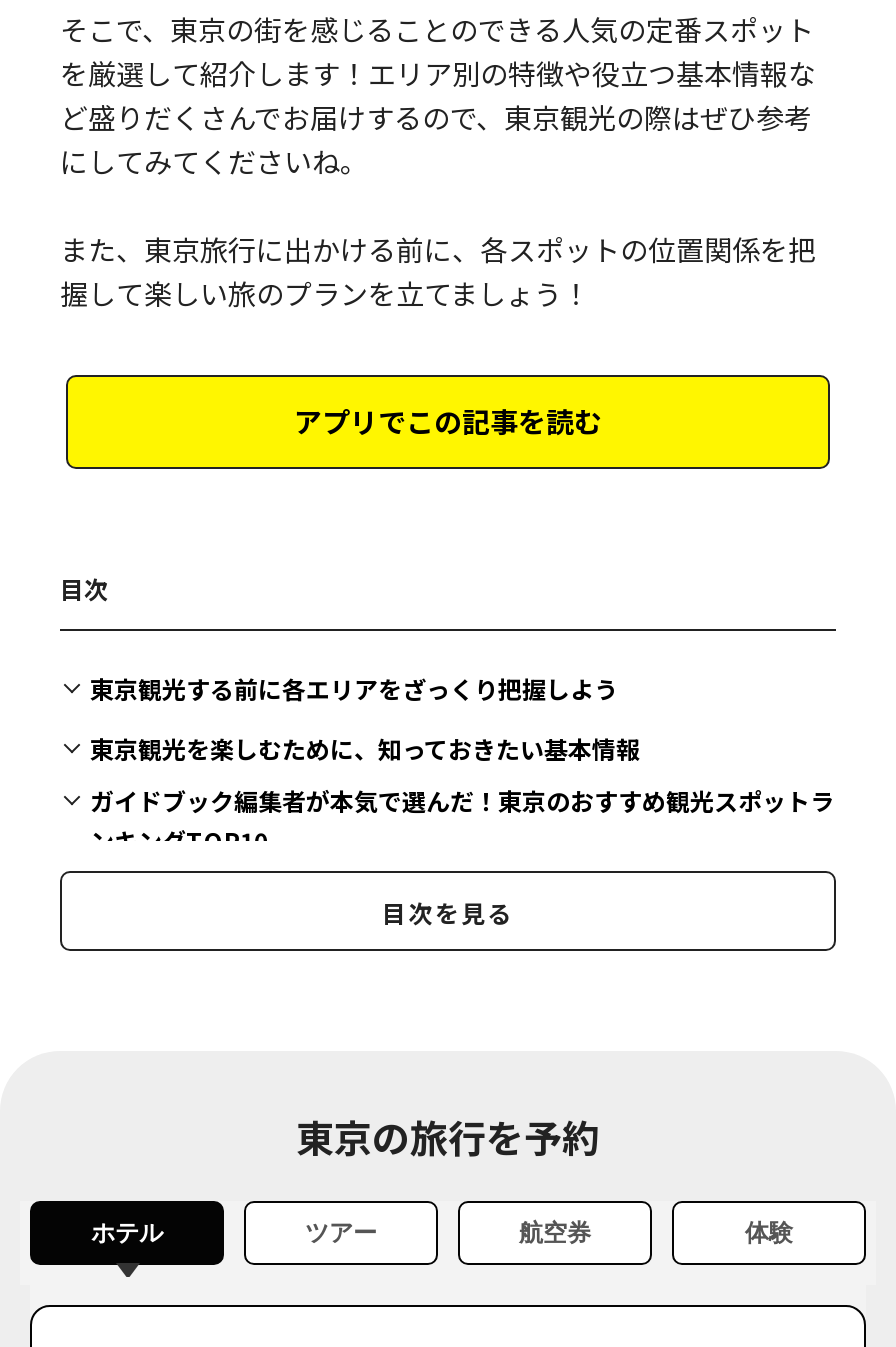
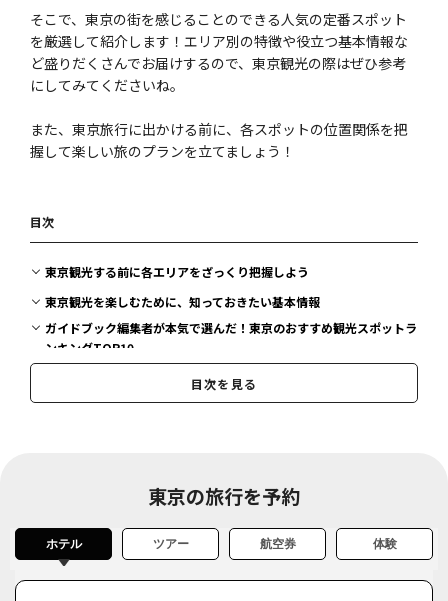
- アプリでこの記事を読む
